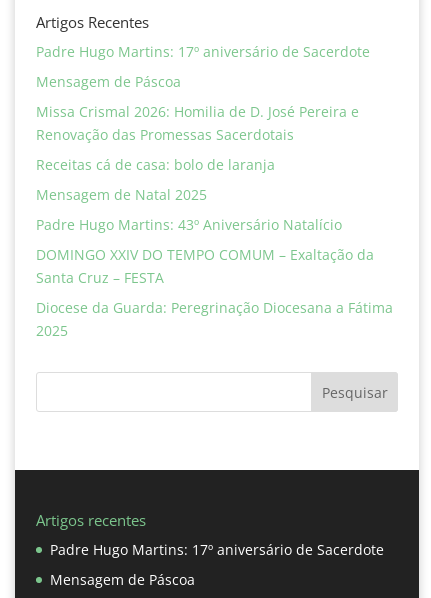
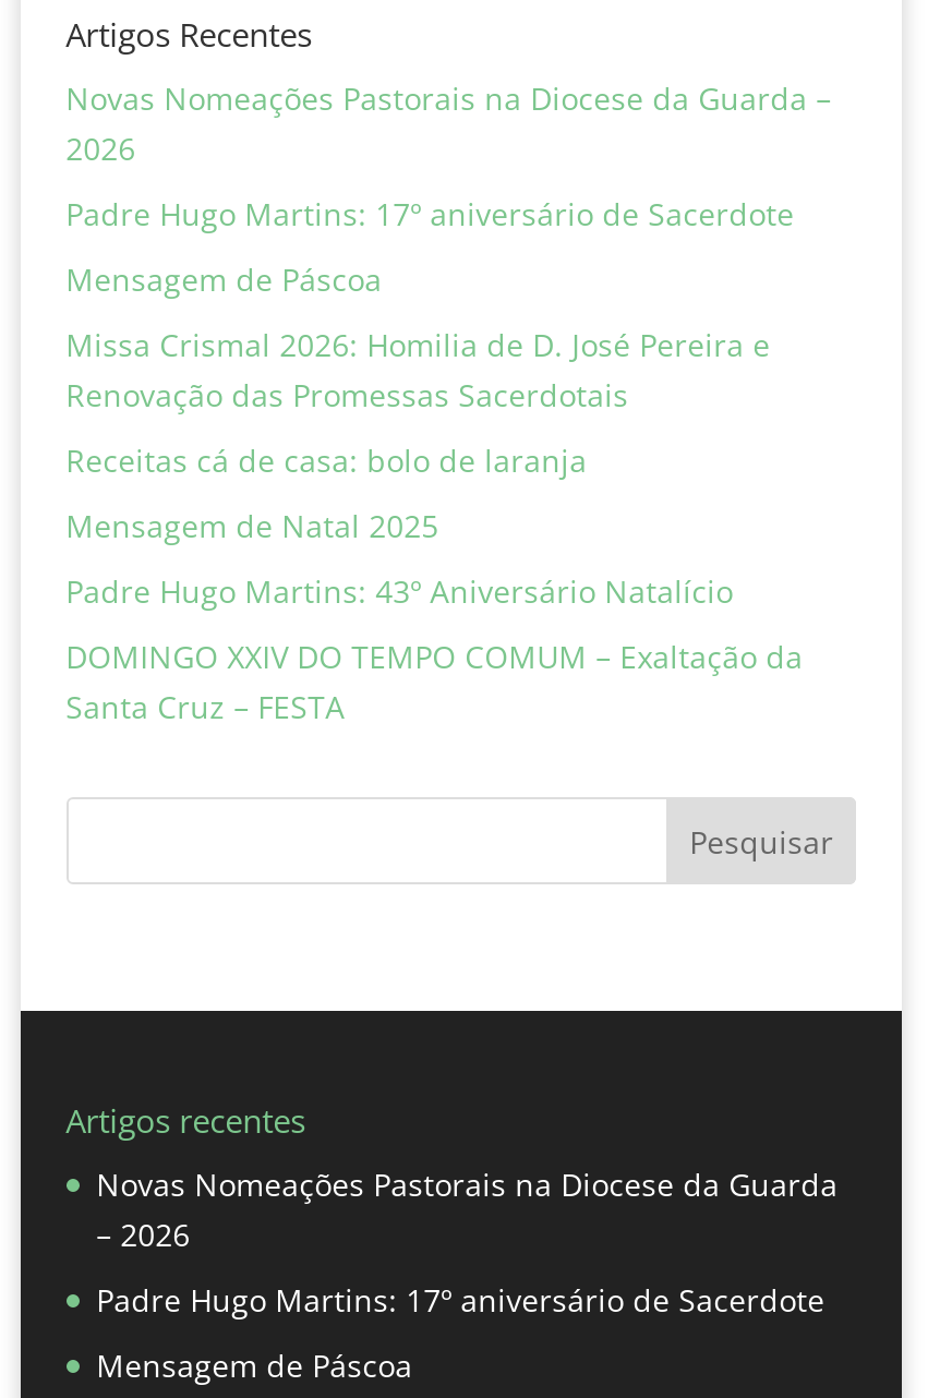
+ Novas Nomeações Pastorais na Diocese da Guarda –
+ 2026

- Diocese da Guarda: Peregrinação Diocesana a Fátima
- 2025

+ Novas Nomeações Pastorais na Diocese da Guarda
+ – 2026
